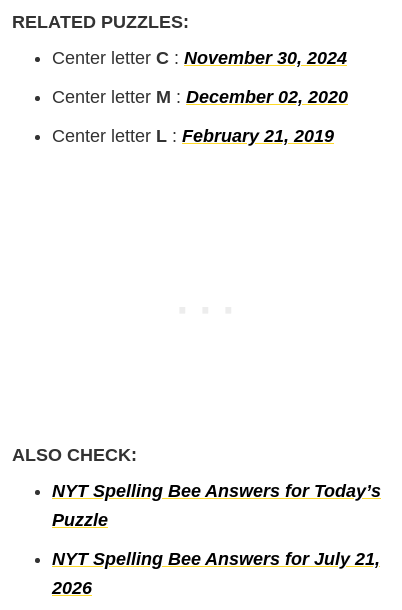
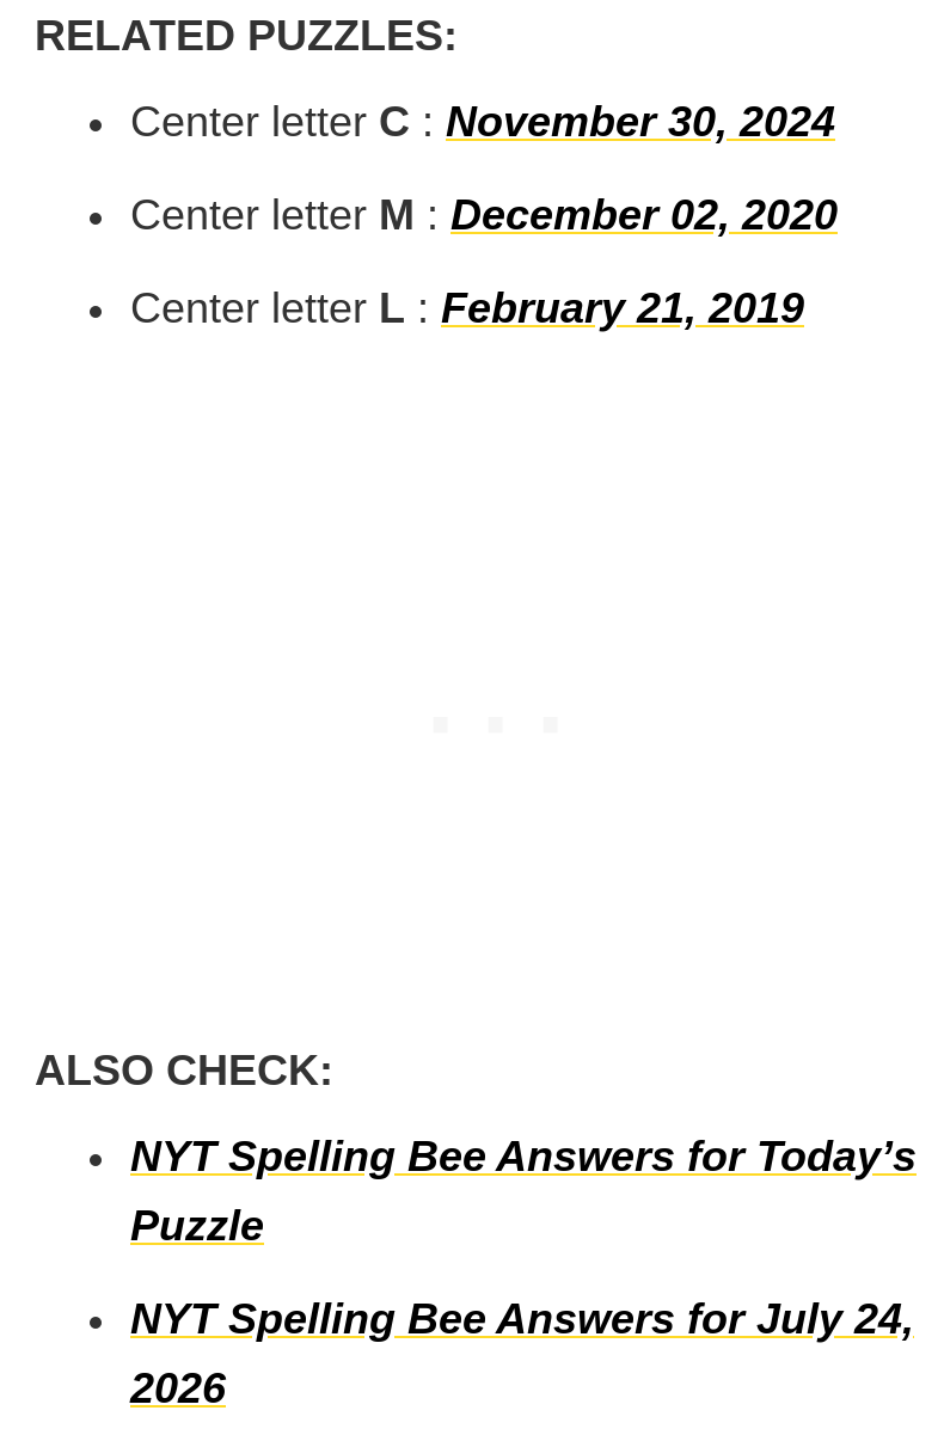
- NYT Spelling Bee Answers for July 21,
+ NYT Spelling Bee Answers for July 24,
